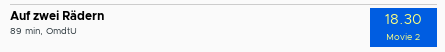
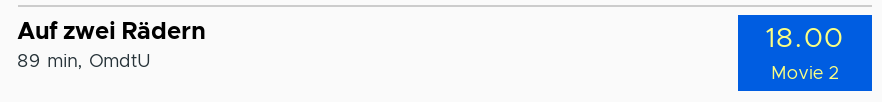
- 18.30
+ 18.00
